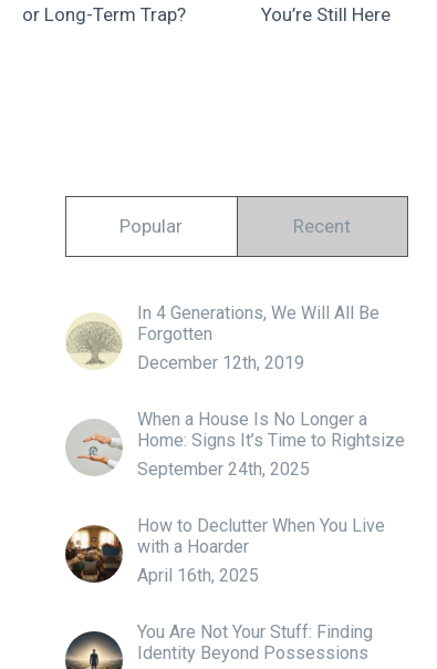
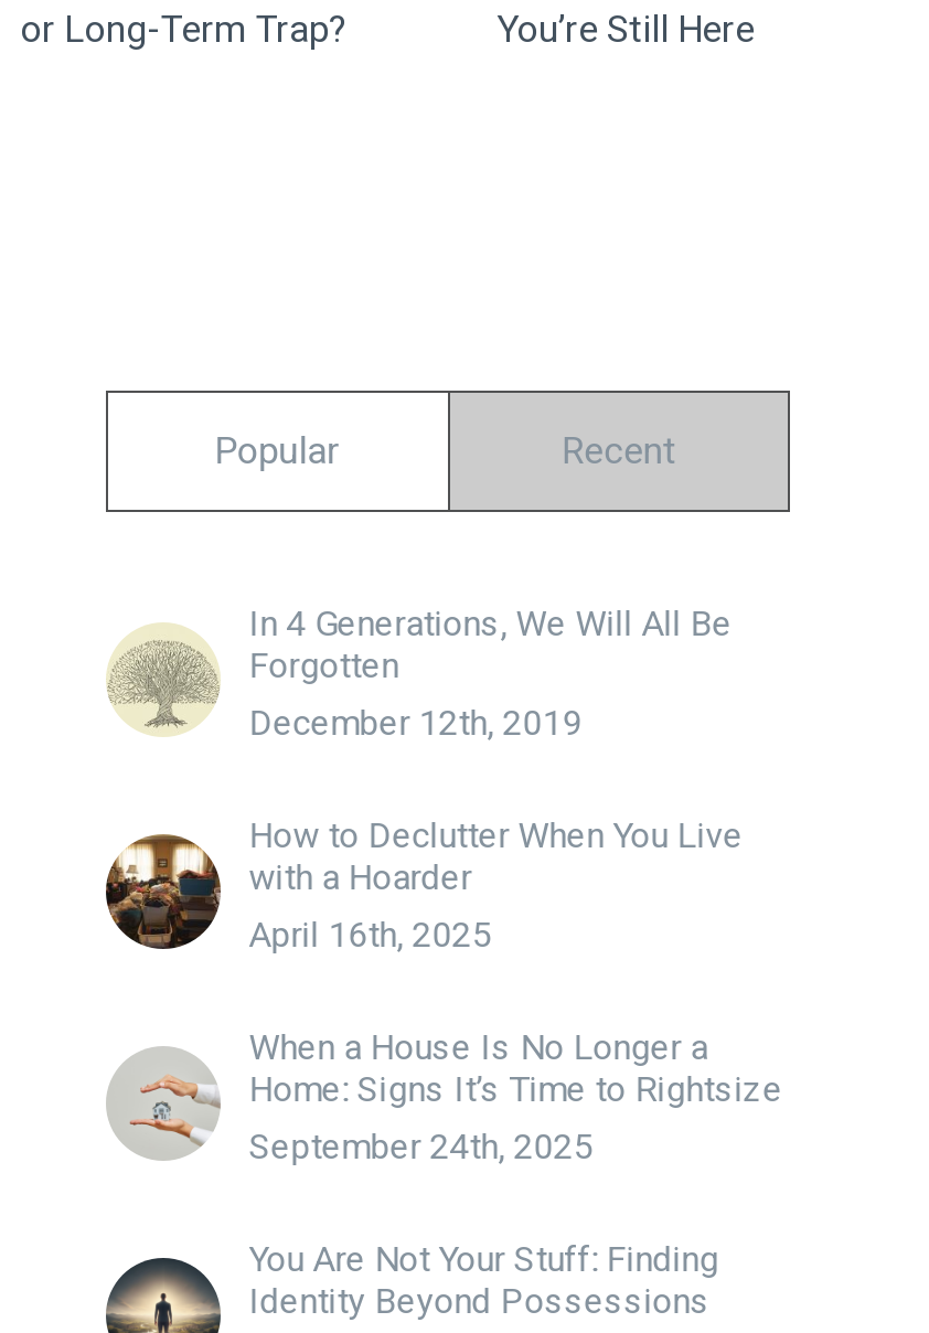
moved down: [image] | When a House Is No Longer a | Home: Signs It’s Time to Rightsize | September 24th, 2025

moved up: [image] | How to Declutter When You Live | with a Hoarder | April 16th, 2025
